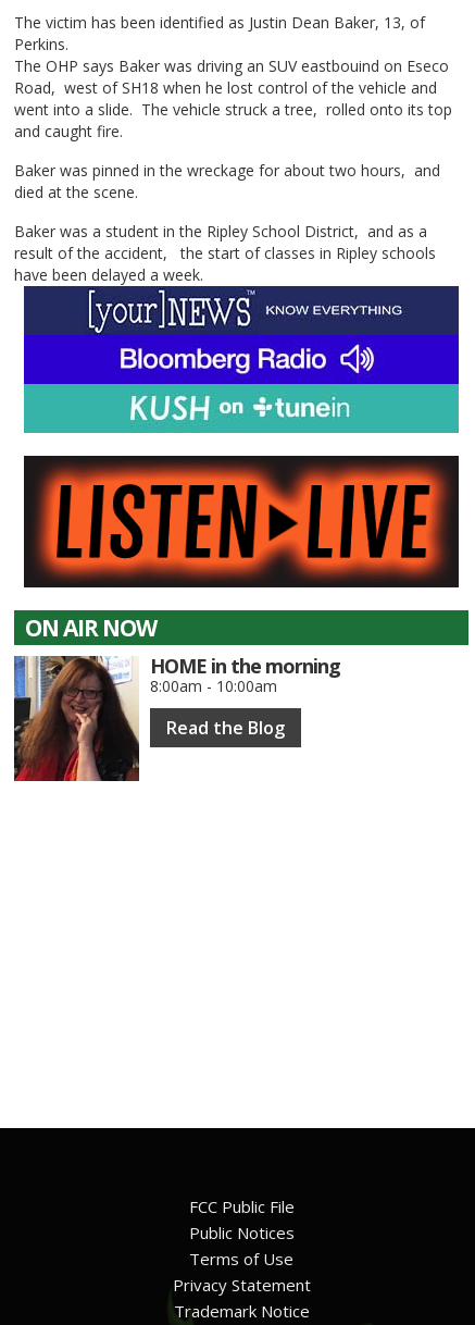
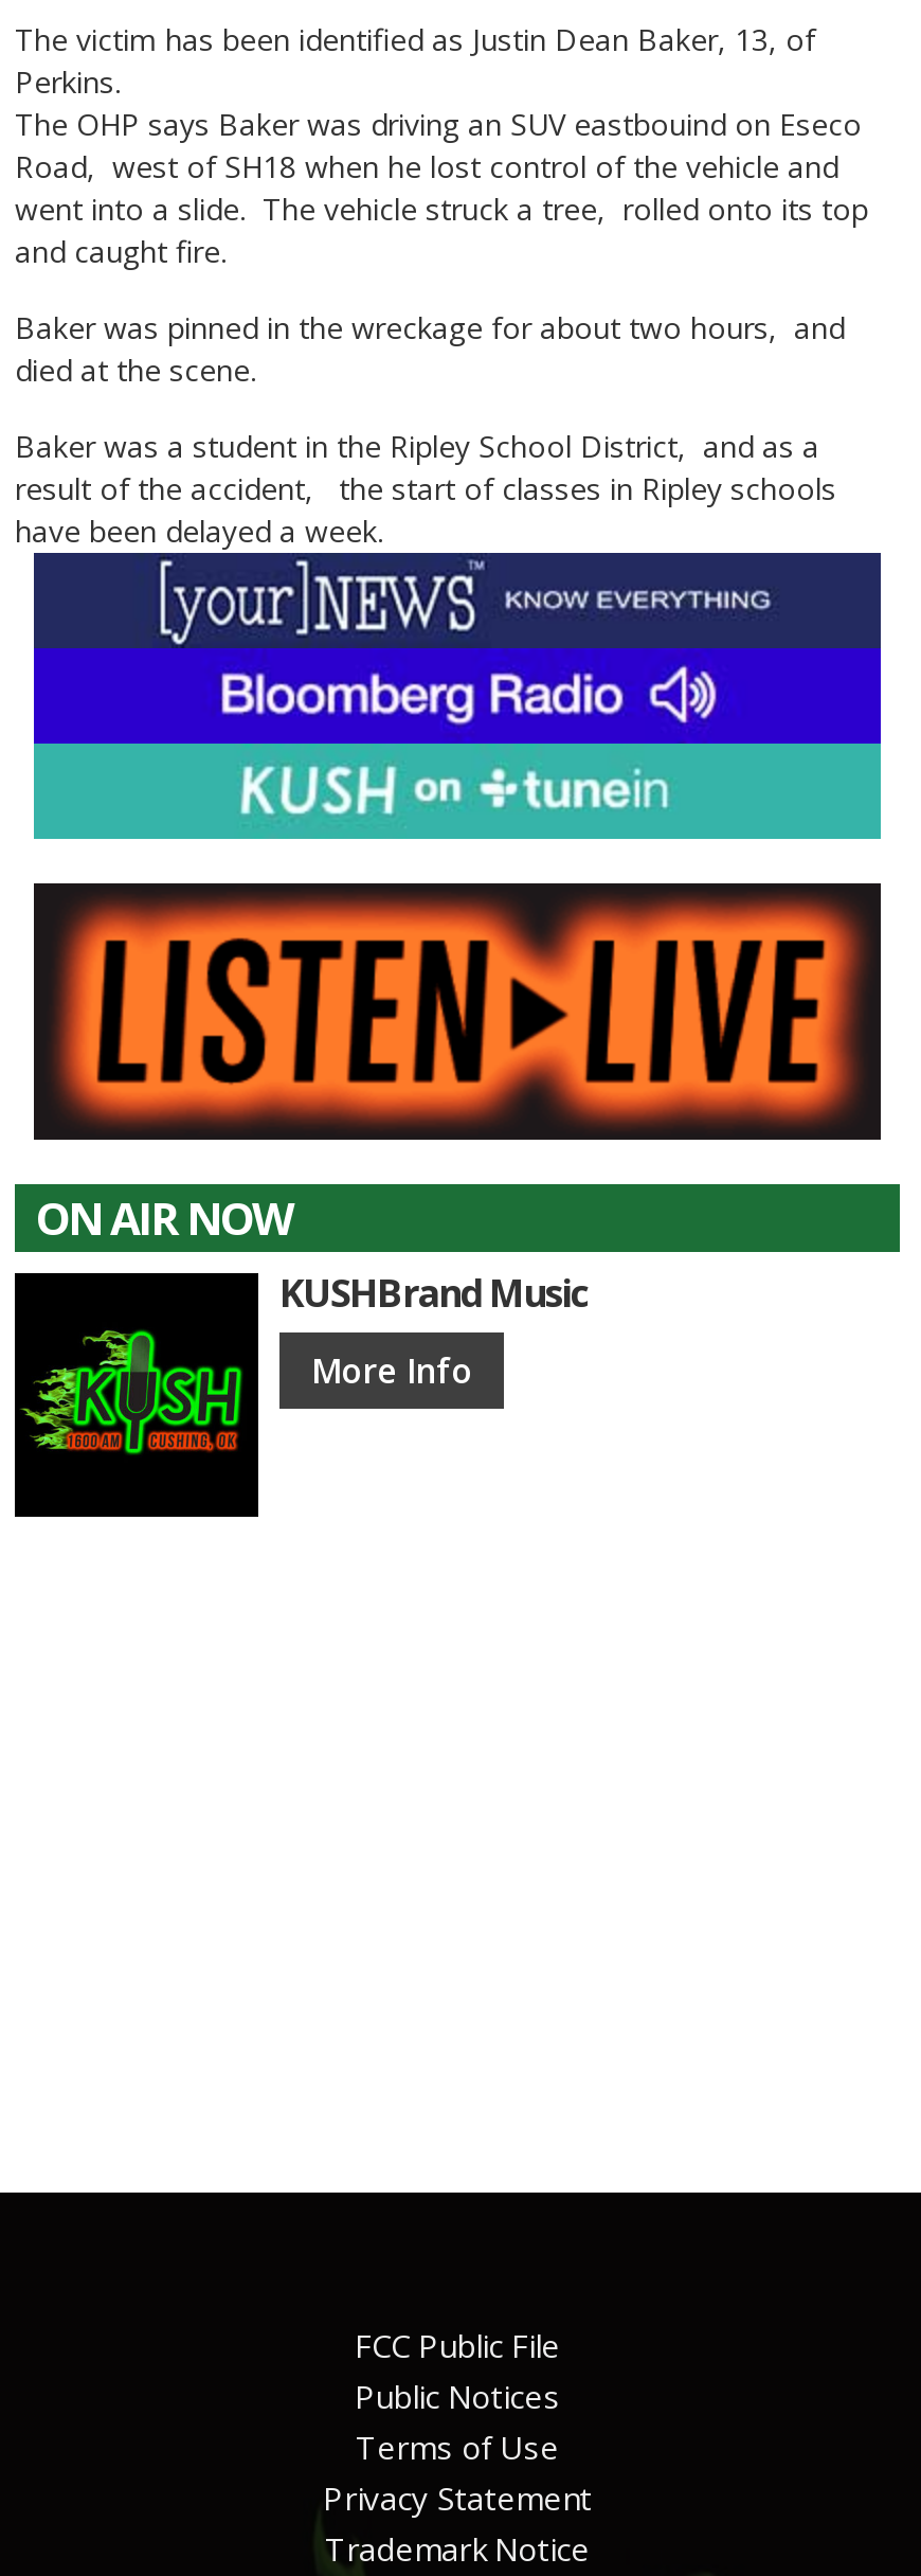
- [image]
- HOME in the morning
- 8:00am - 10:00am
+ [image]
+ KUSHBrand Music

- Read the Blog
+ More Info
